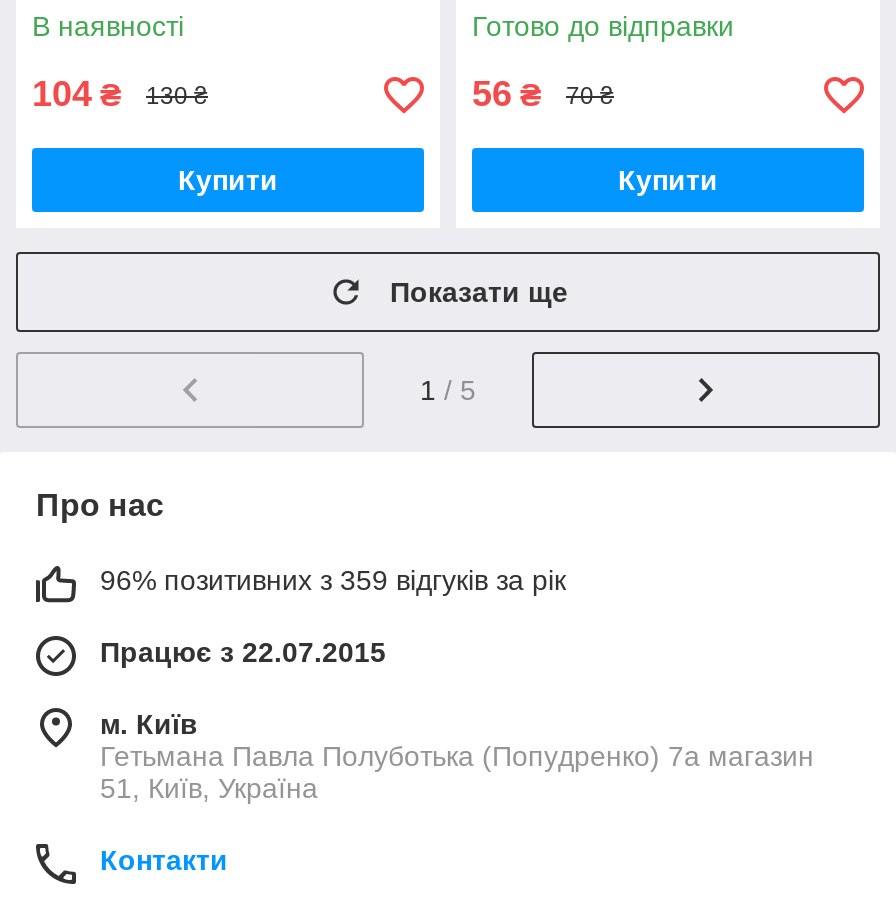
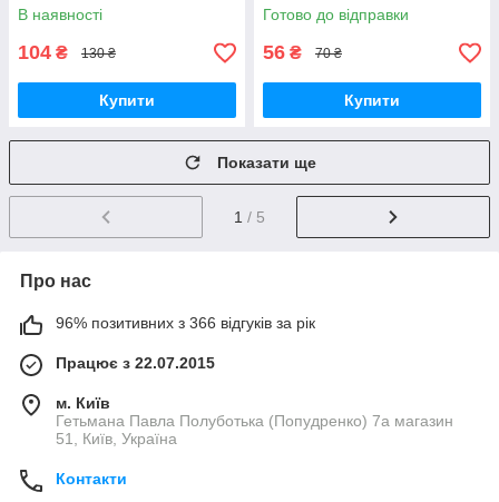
- 96% позитивних з 359 відгуків за рік
+ 96% позитивних з 366 відгуків за рік
